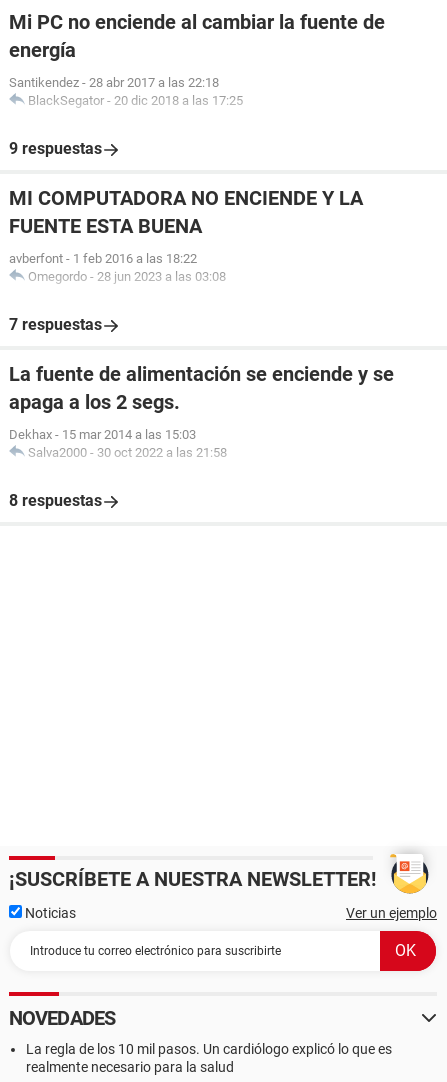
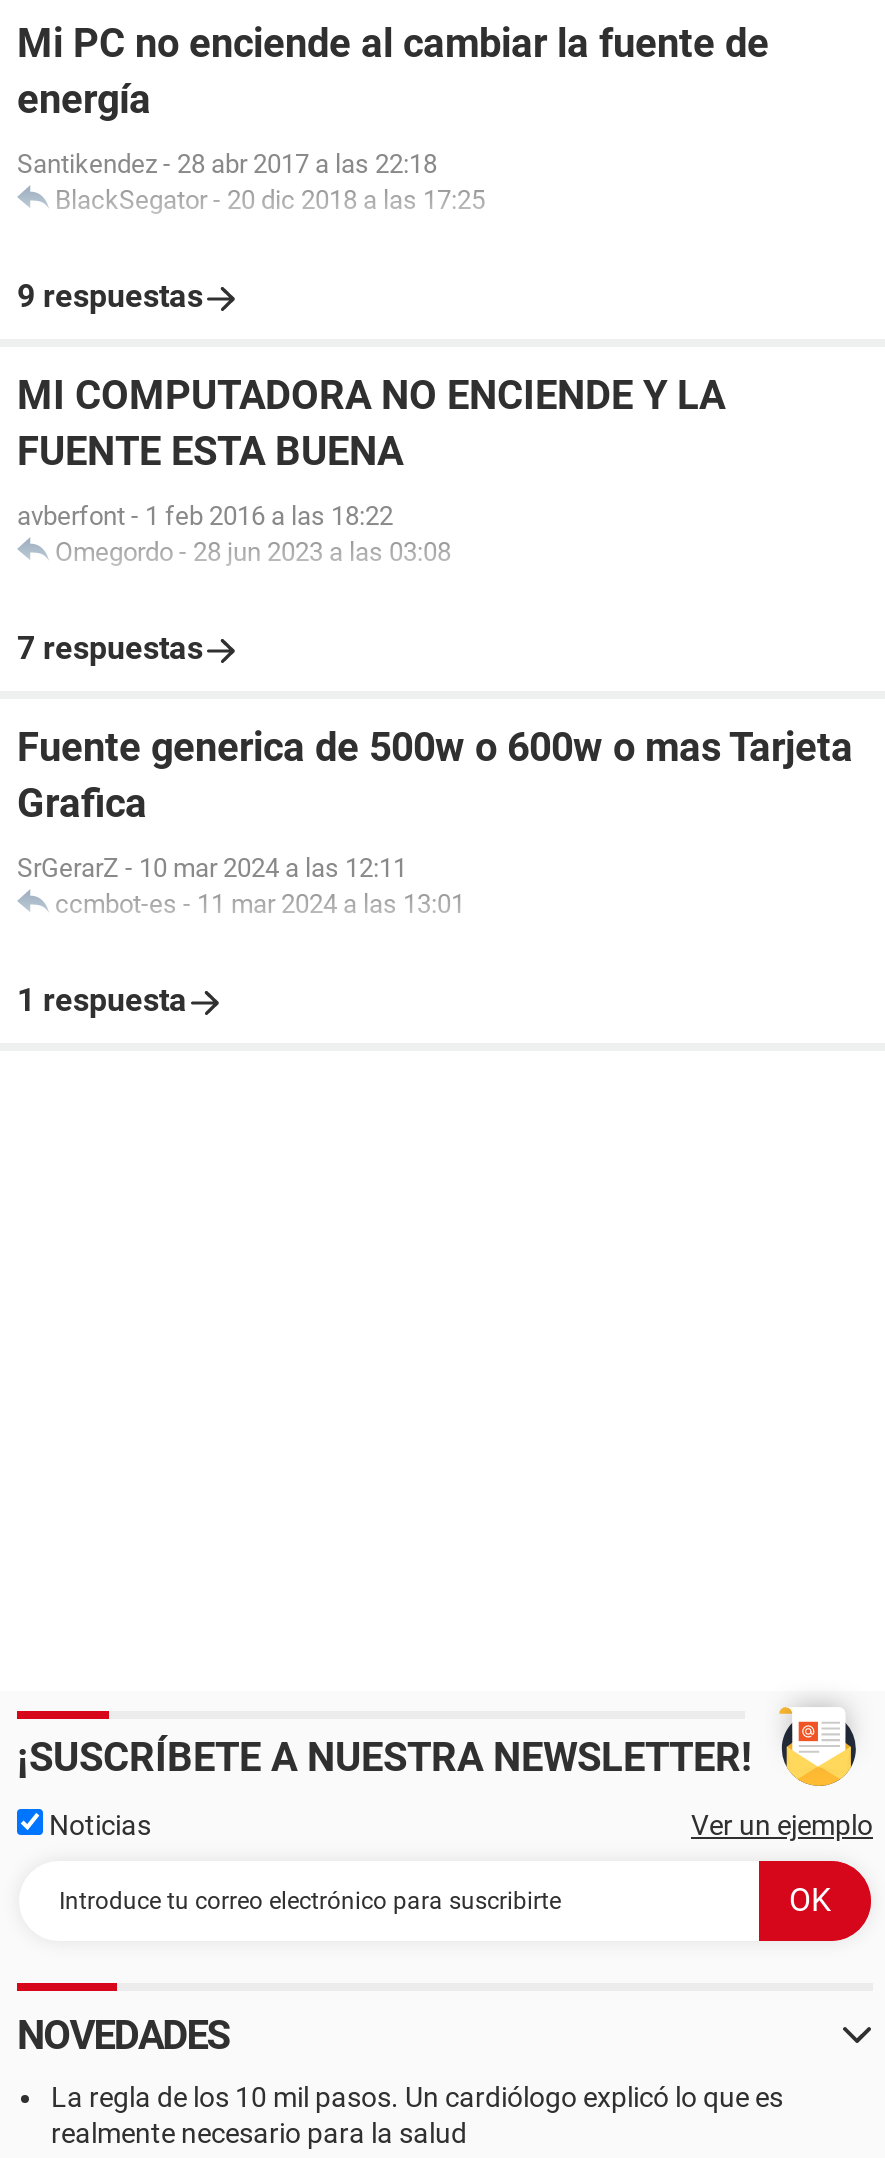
- La fuente de alimentación se enciende y se
- apaga a los 2 segs.
+ Fuente generica de 500w o 600w o mas Tarjeta
+ Grafica

- Dekhax - 15 mar 2014 a las 15:03
- Salva2000 - 30 oct 2022 a las 21:58
+ SrGerarZ - 10 mar 2024 a las 12:11
+ ccmbot-es - 11 mar 2024 a las 13:01

- 8 respuestas
+ 1 respuesta
